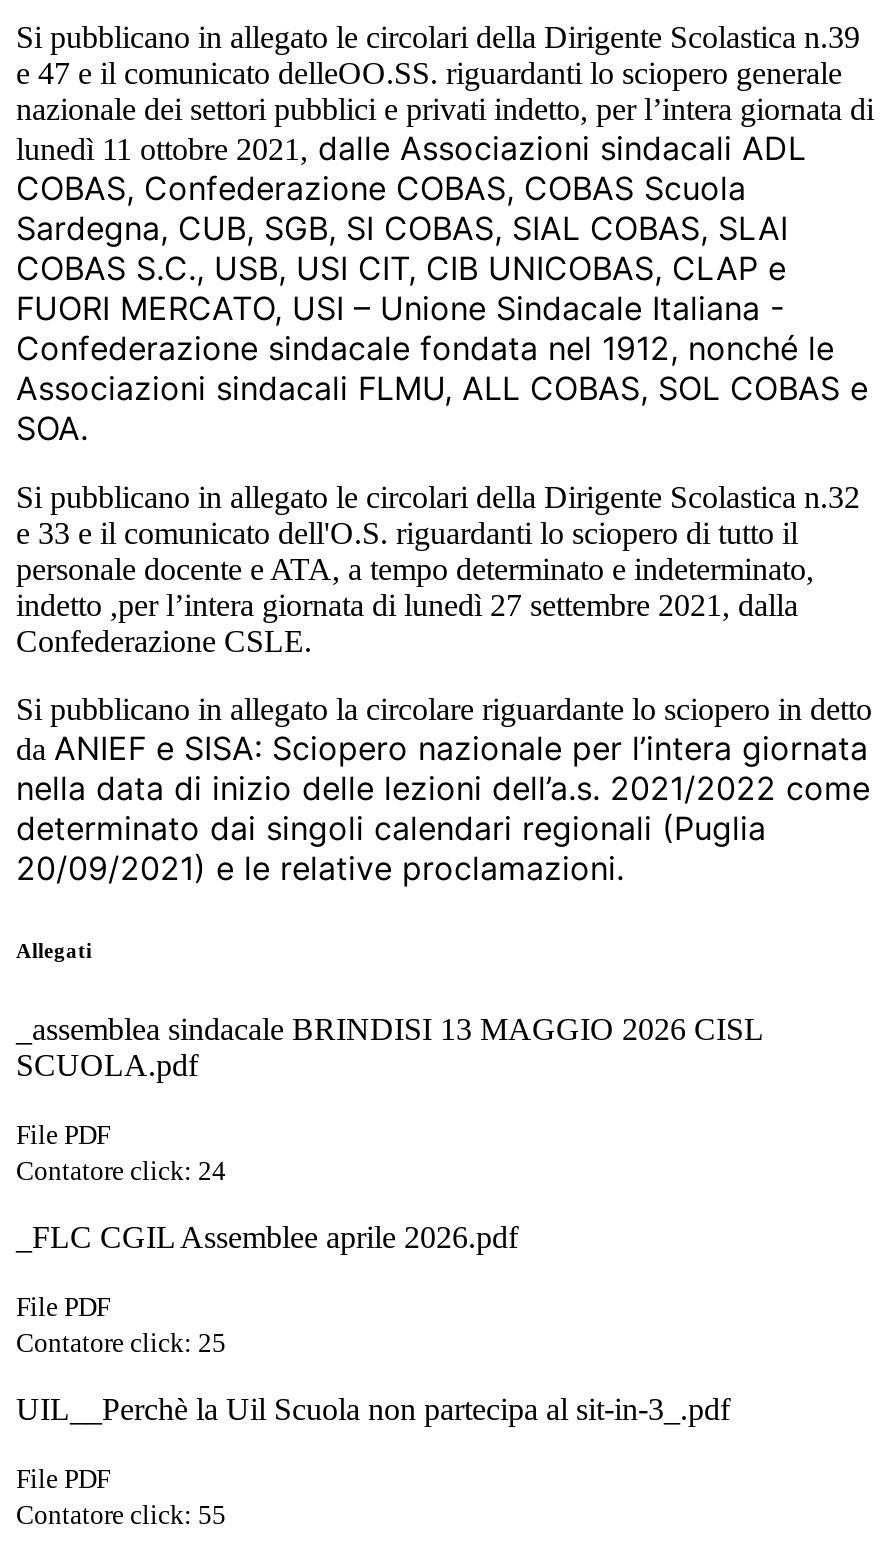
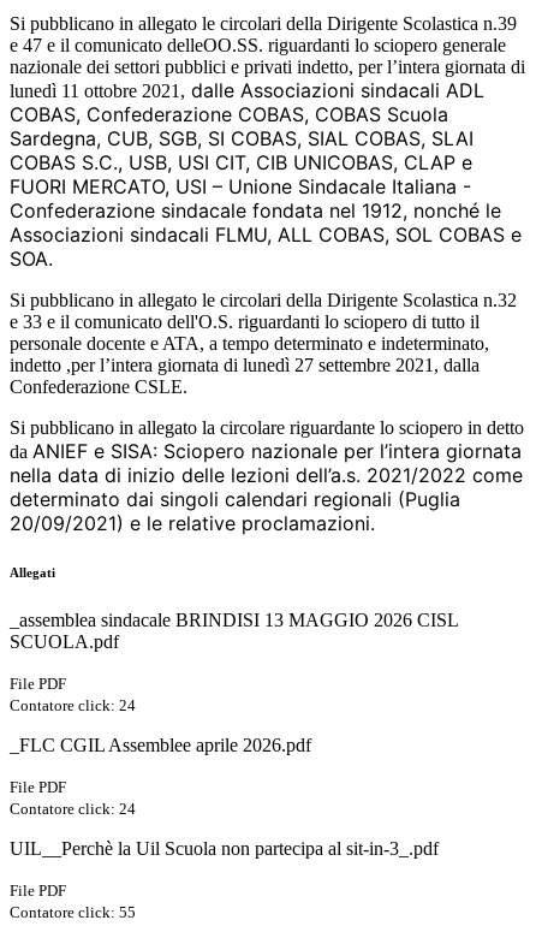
- Contatore click: 25
+ Contatore click: 24
